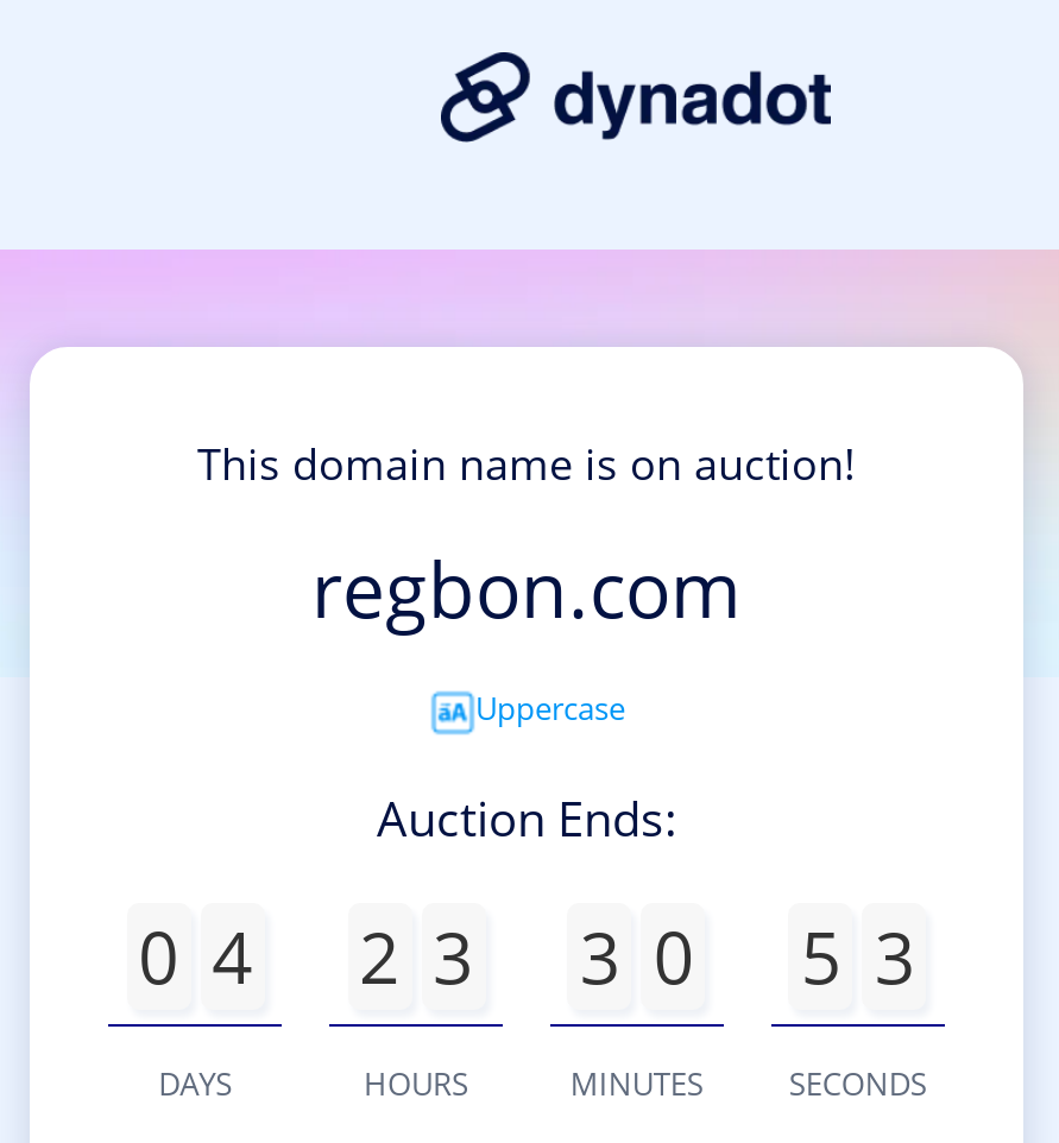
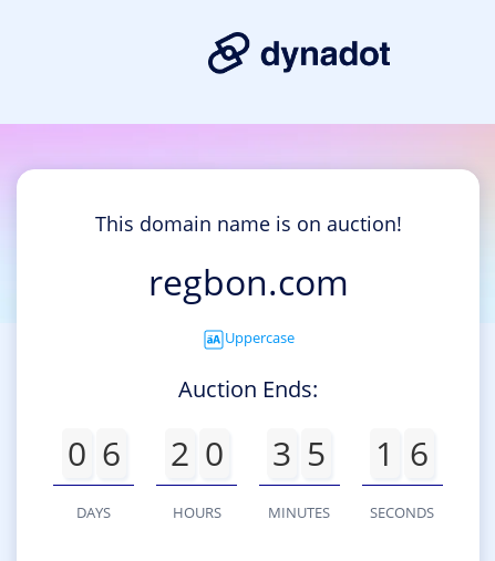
- 0 4
+ 0 6

- 2 3
+ 2 0

- 3 0
+ 3 5

- 5 3
+ 1 6
